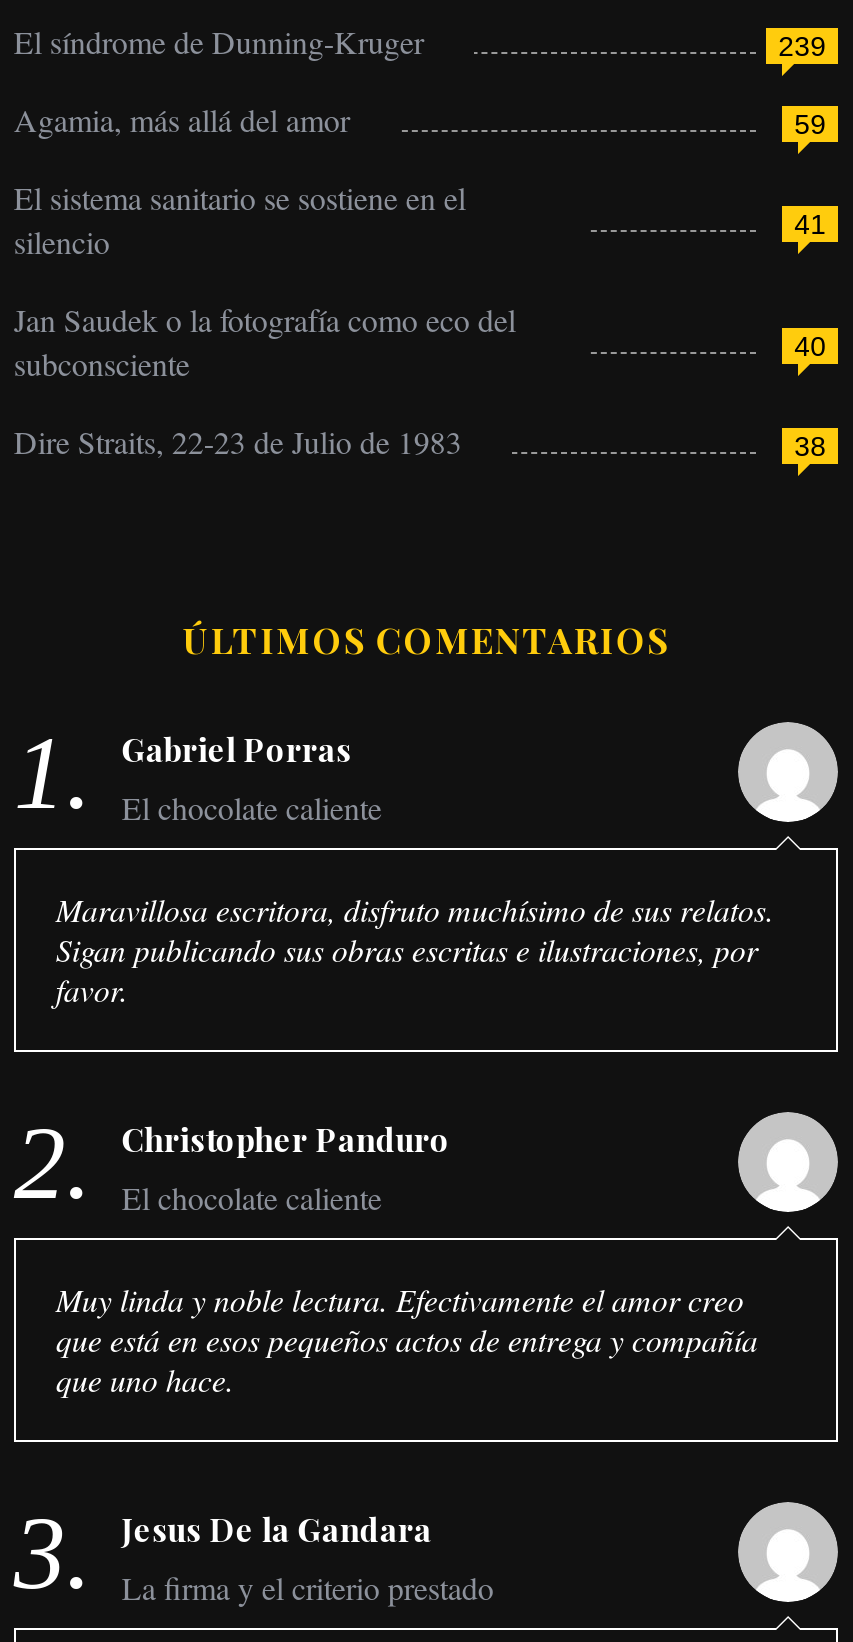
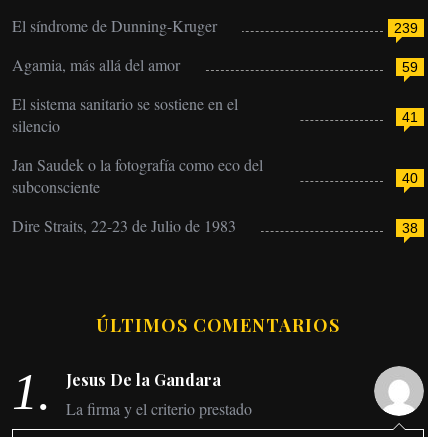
- Gabriel Porras
- El chocolate caliente
- Maravillosa escritora, disfruto muchísimo de sus relatos.
- Sigan publicando sus obras escritas e ilustraciones, por
- favor.
- 2.
- Christopher Panduro
- El chocolate caliente
- Muy linda y noble lectura. Efectivamente el amor creo
- que está en esos pequeños actos de entrega y compañía
- que uno hace.
- 3.
